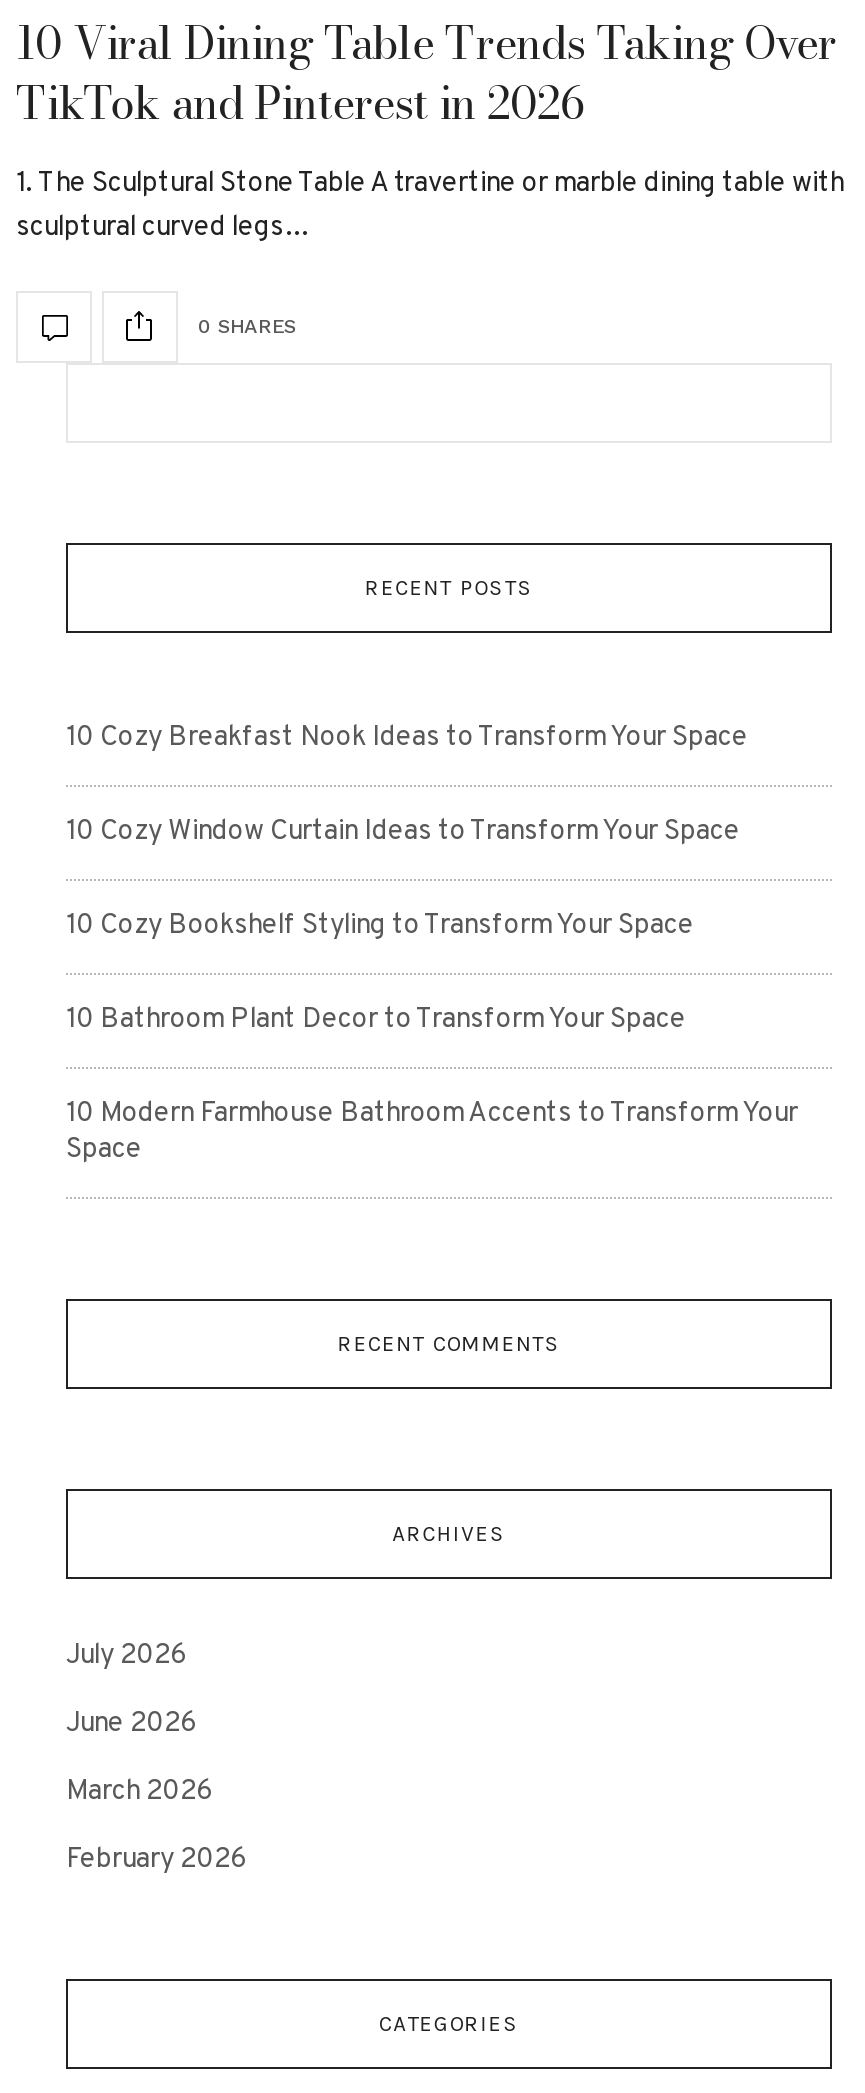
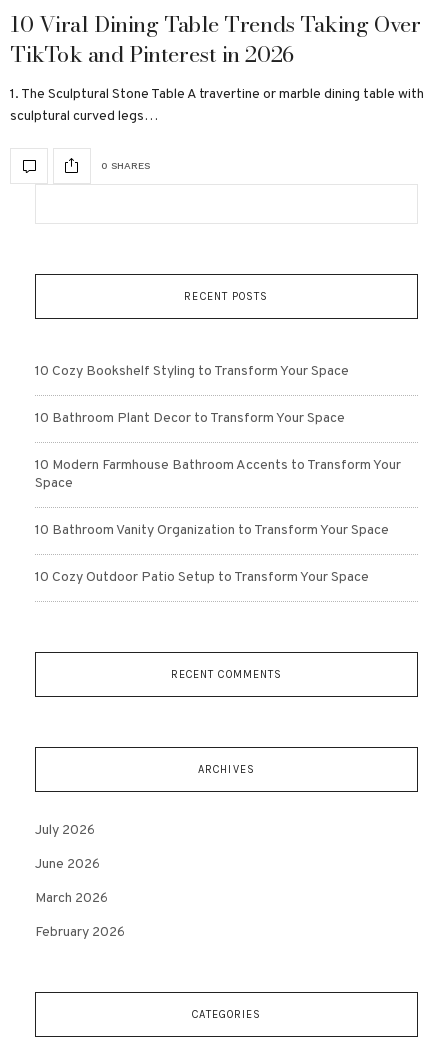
- 10 Cozy Breakfast Nook Ideas to Transform Your Space
- 10 Cozy Window Curtain Ideas to Transform Your Space

moved up: 10 Cozy Bookshelf Styling to Transform Your Space | 10 Bathroom Plant Decor to Transform Your Space | 10 Modern Farmhouse Bathroom Accents to Transform Your | Space

+ 10 Bathroom Vanity Organization to Transform Your Space
+ 10 Cozy Outdoor Patio Setup to Transform Your Space
